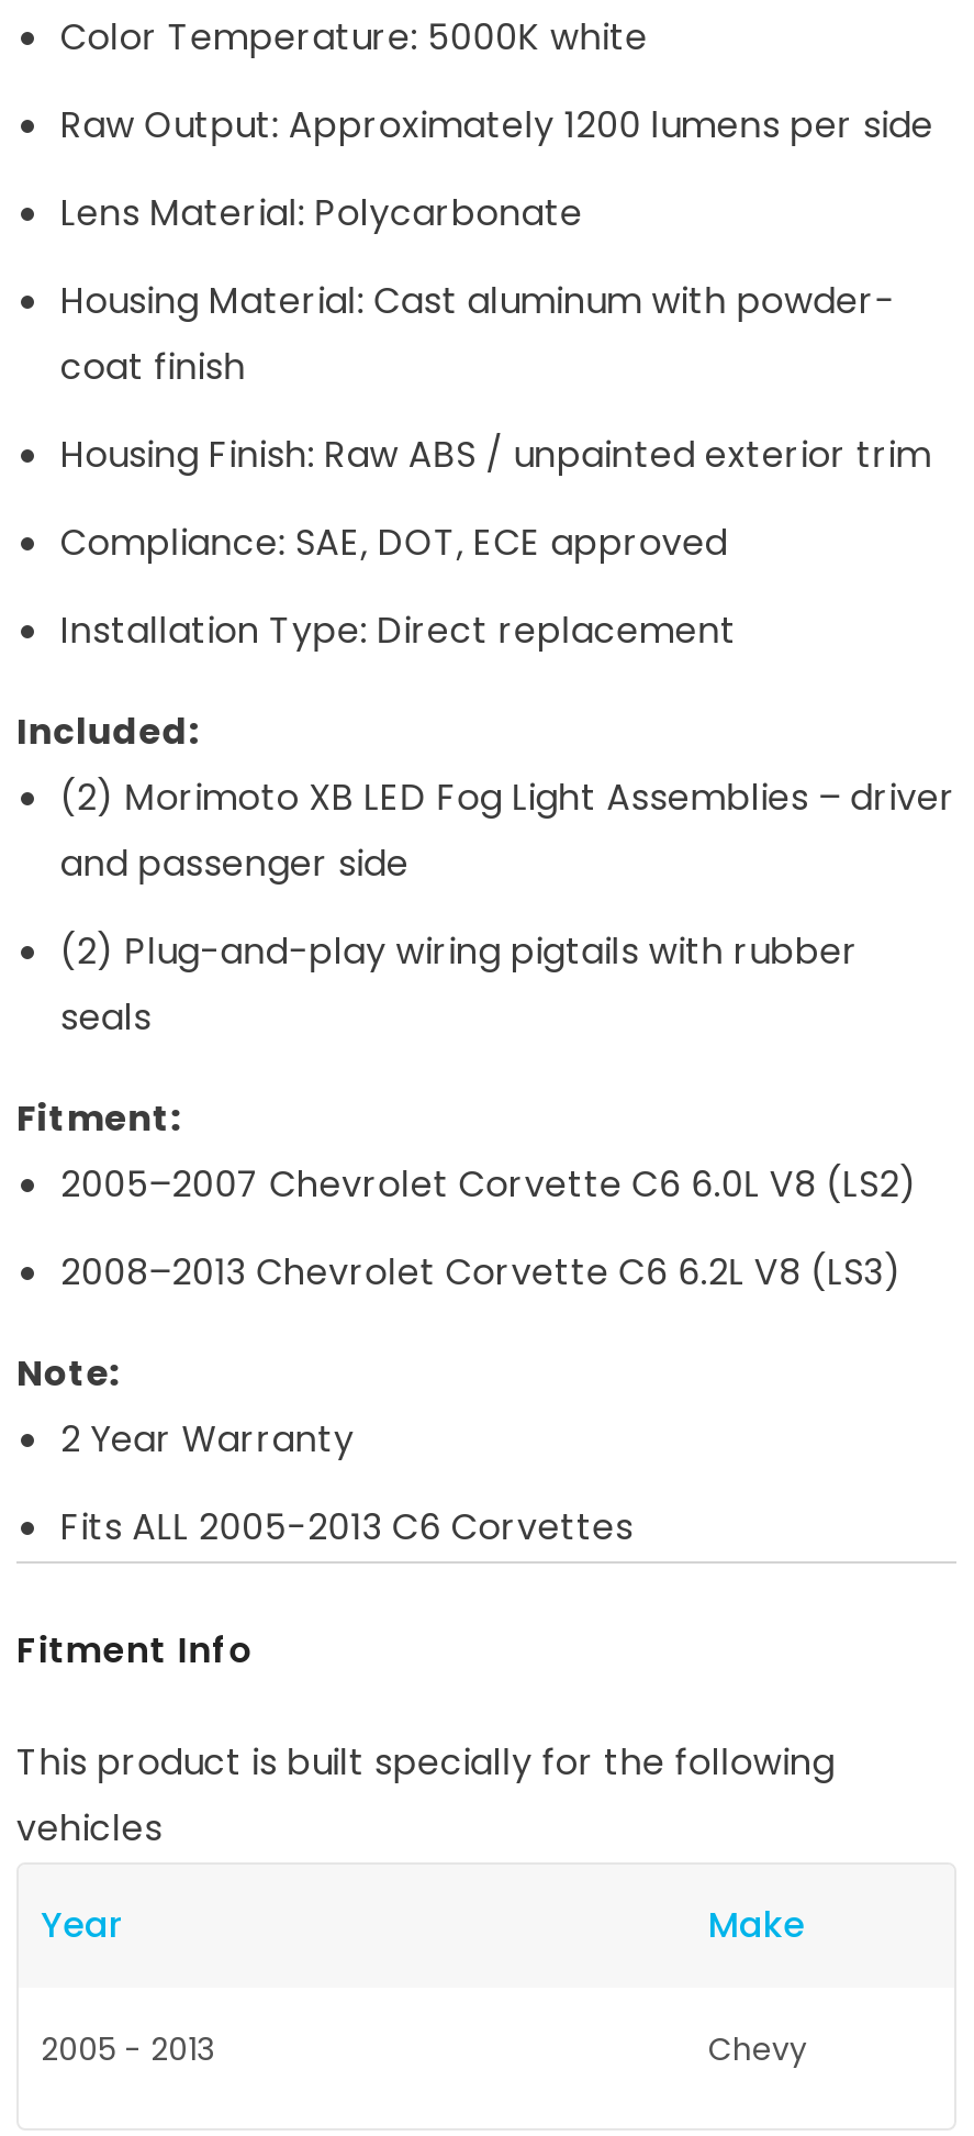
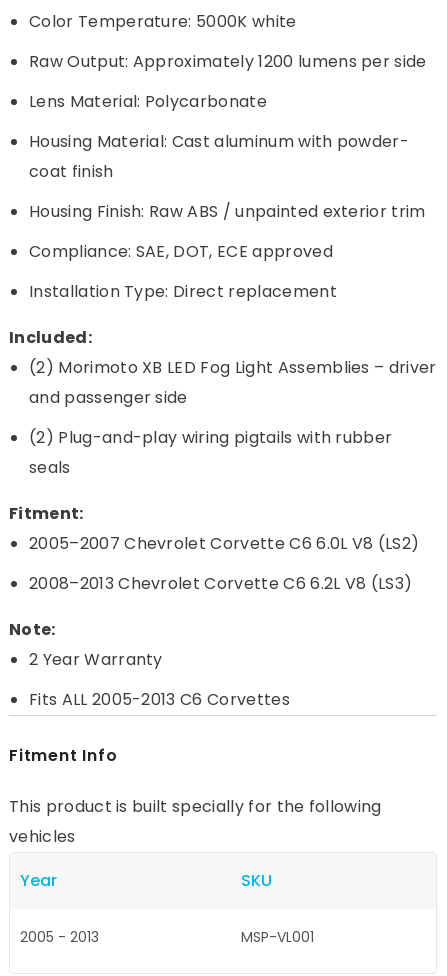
- Make
+ SKU

- Chevy
+ MSP-VL001
